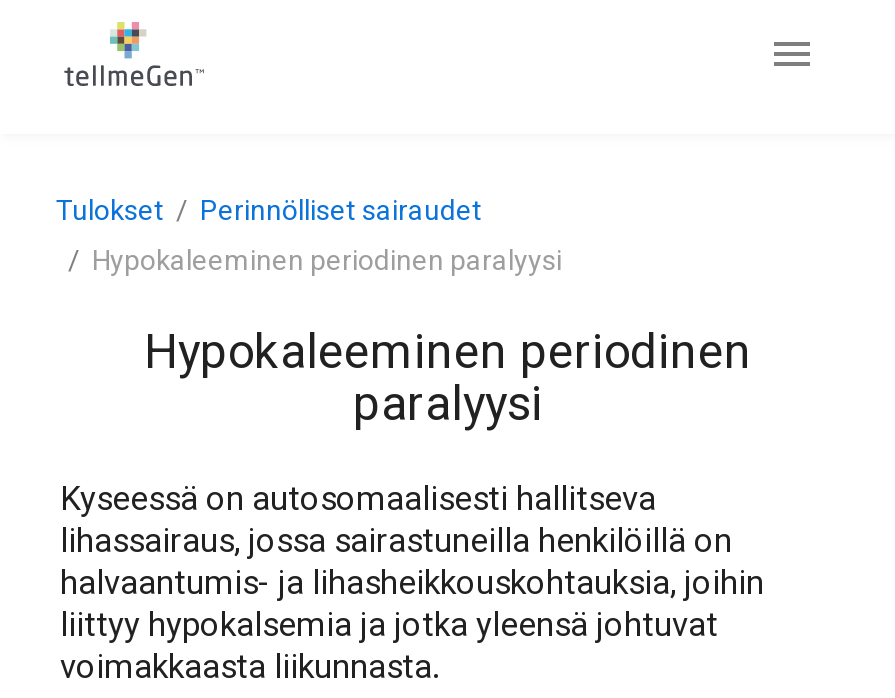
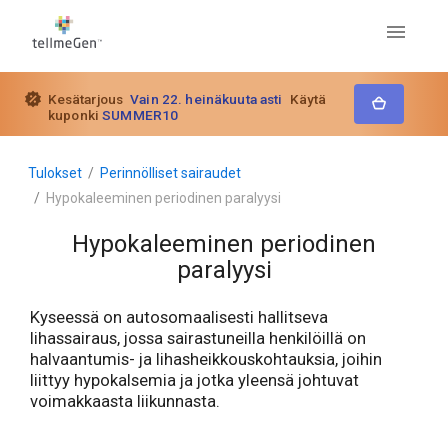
+ [image]
+ Kesätarjous Vain 22. heinäkuuta asti Käytä
+ kuponkiSUMMER10
